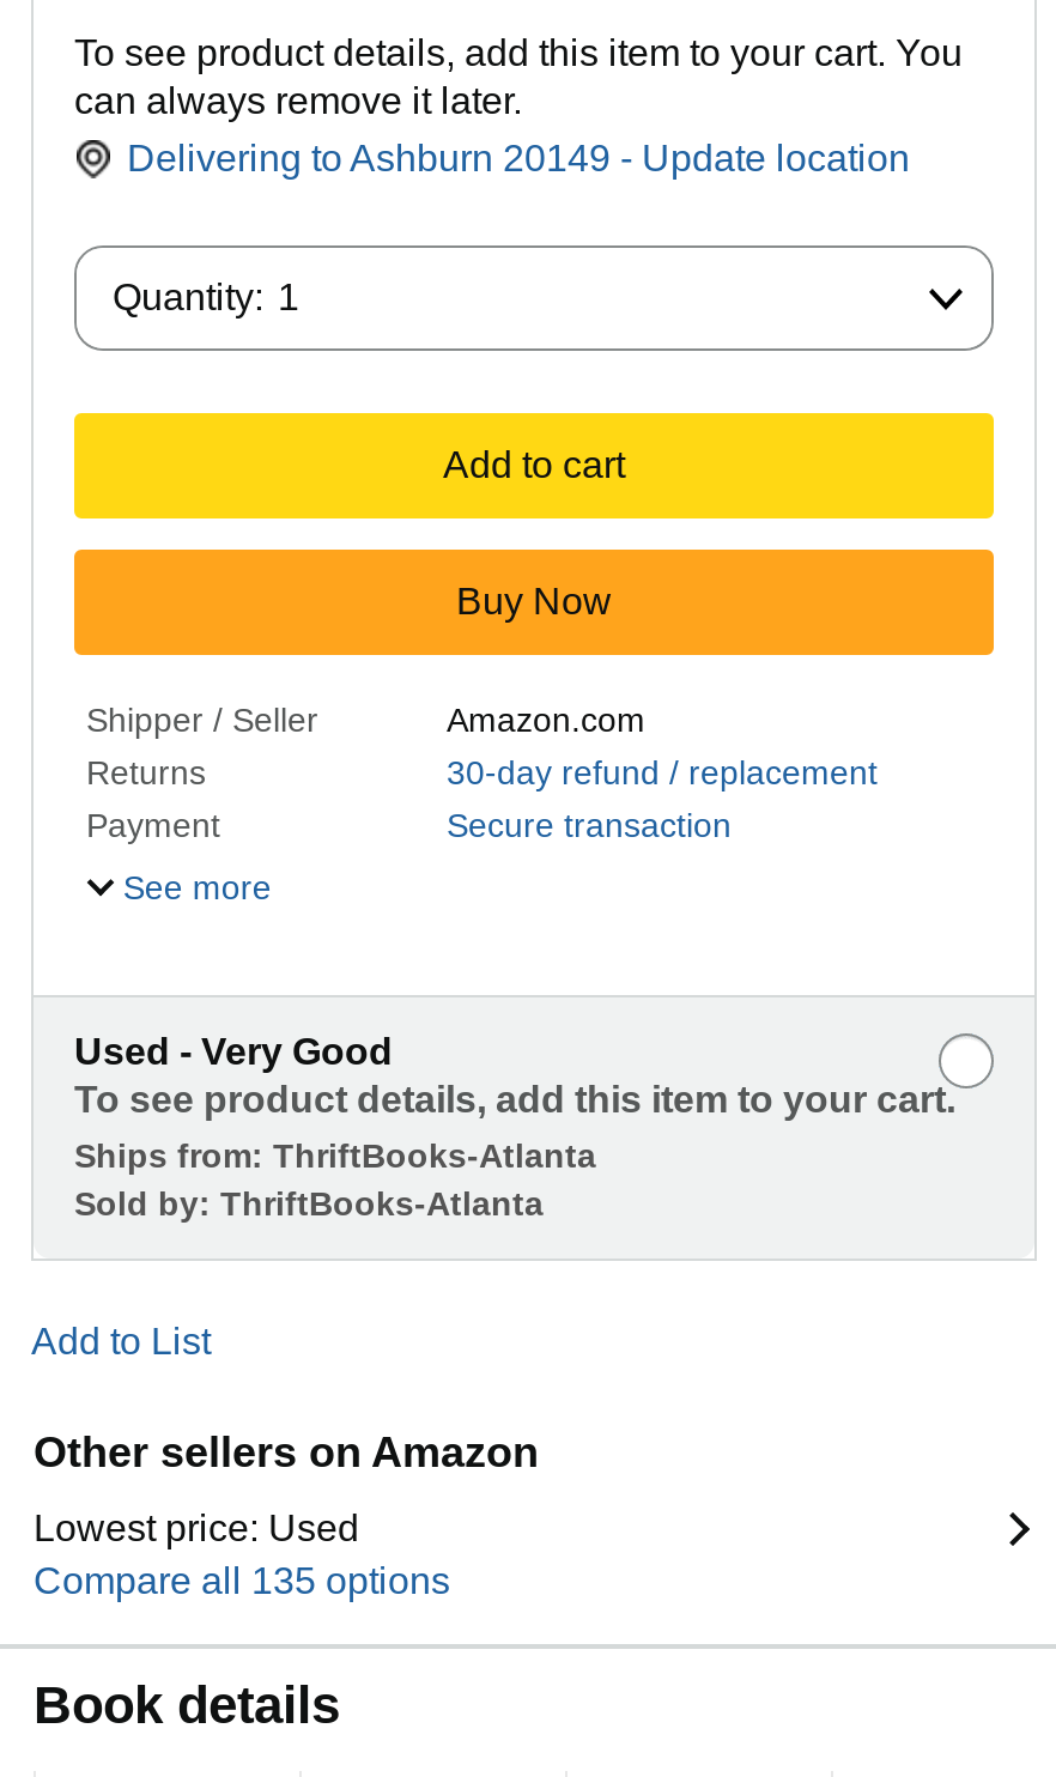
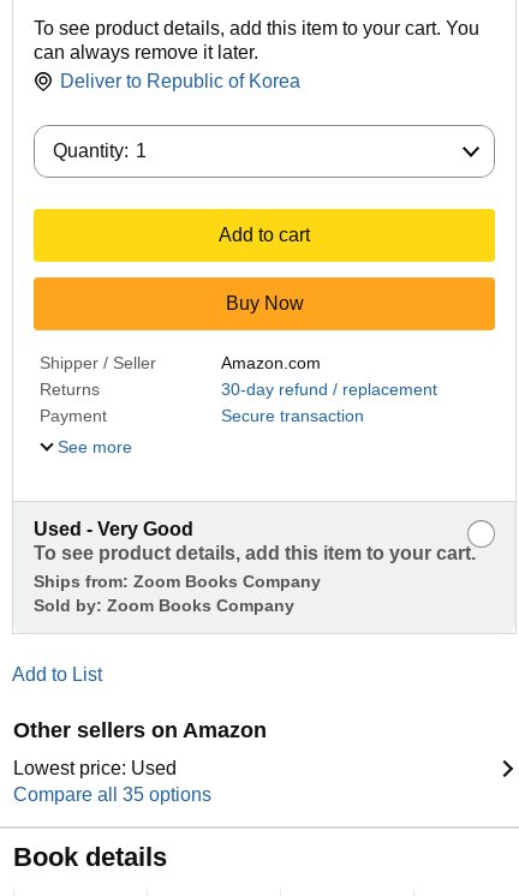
- Delivering to Ashburn 20149 - Update location
+ Deliver to Republic of Korea

- Ships from: ThriftBooks-Atlanta
- Sold by: ThriftBooks-Atlanta
+ Ships from: Zoom Books Company
+ Sold by: Zoom Books Company

- Compare all 135 options
+ Compare all 35 options
